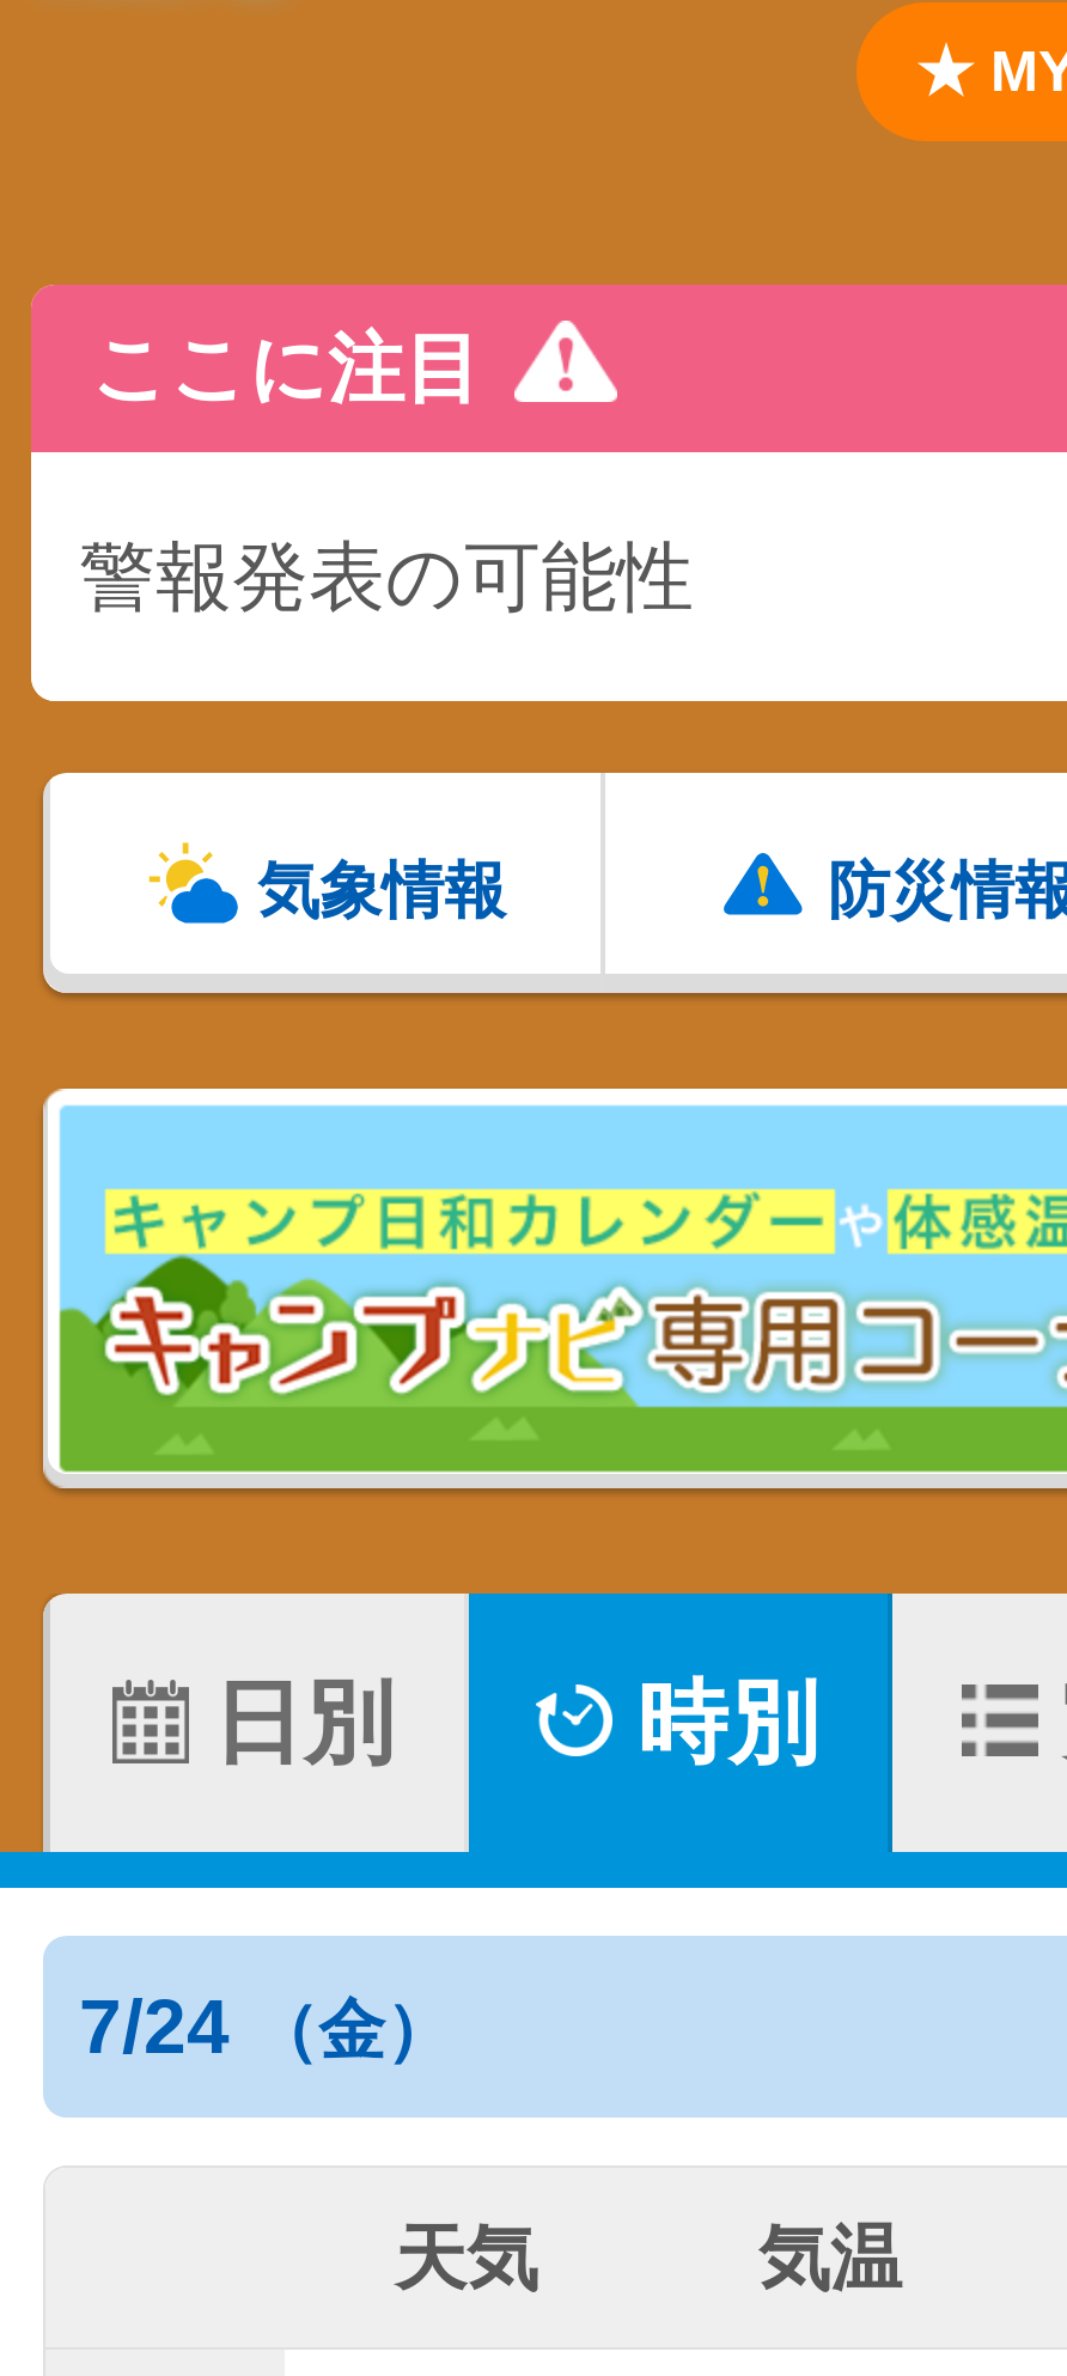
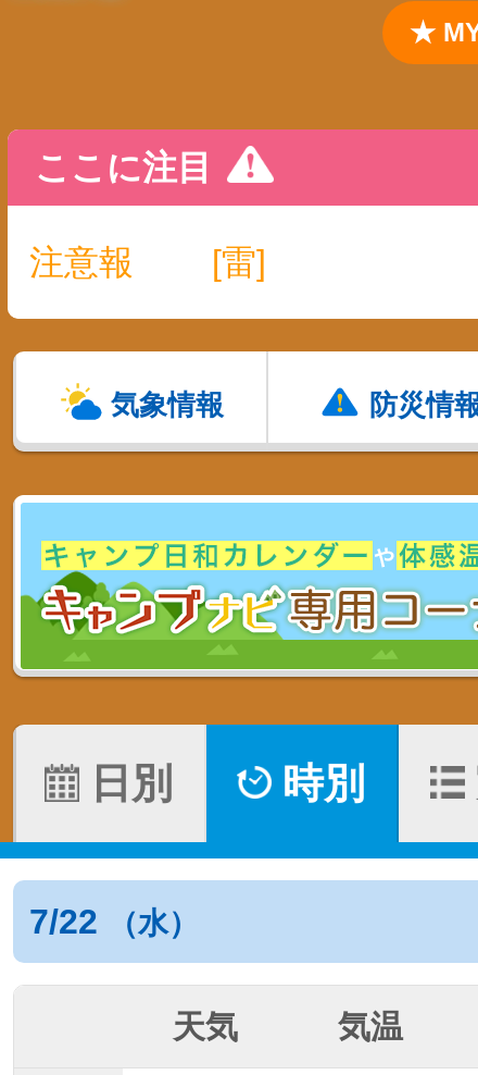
- 警報発表の可能性
+ 注意報
+ [雷]

- 7/24（金）
+ 7/22（水）
